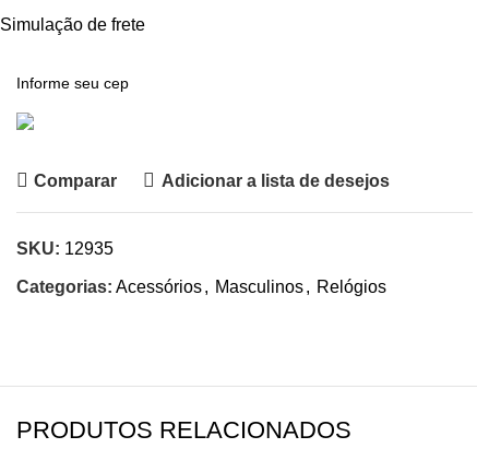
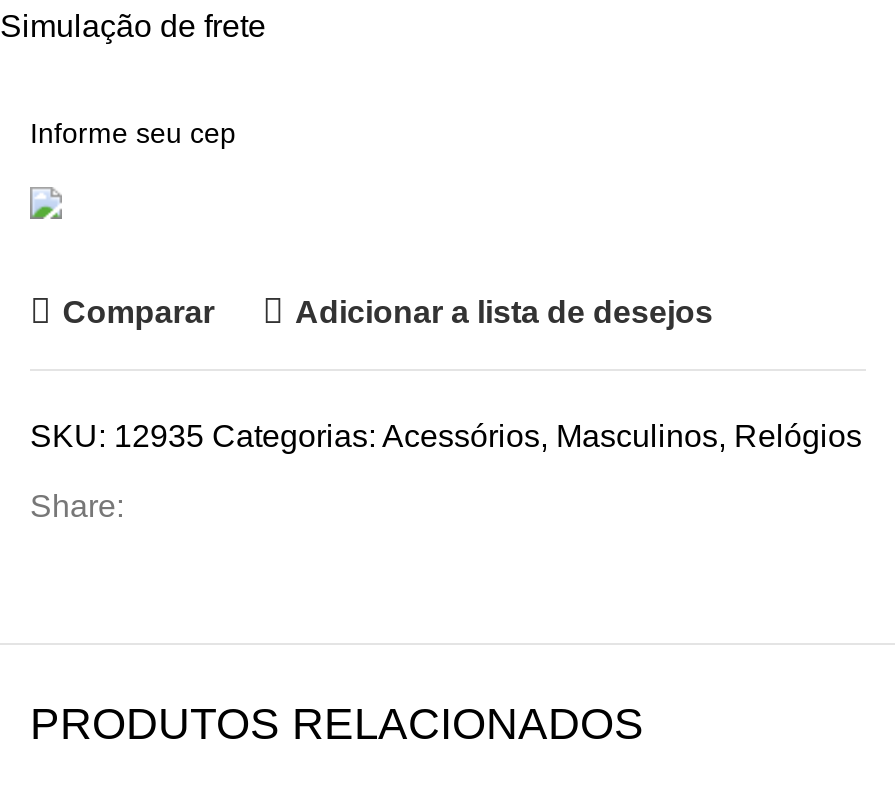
- SKU: 12935
+ SKU: 12935 Categorias: Acessórios, Masculinos, Relógios

- Categorias: Acessórios , Masculinos , Relógios
+ Share:
